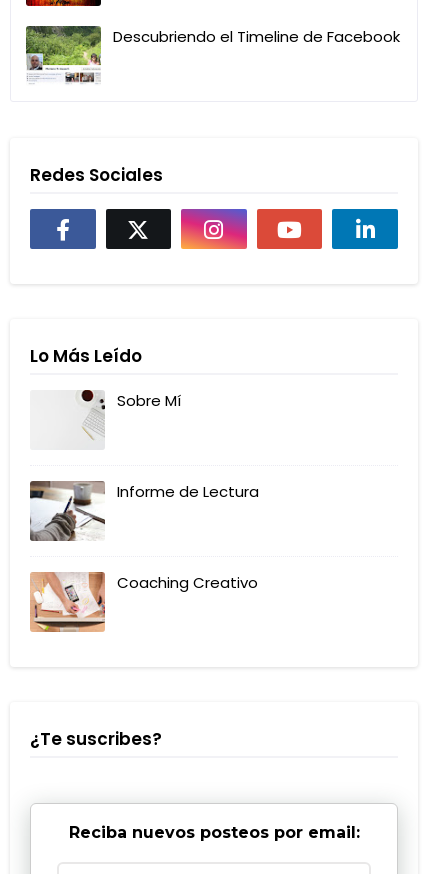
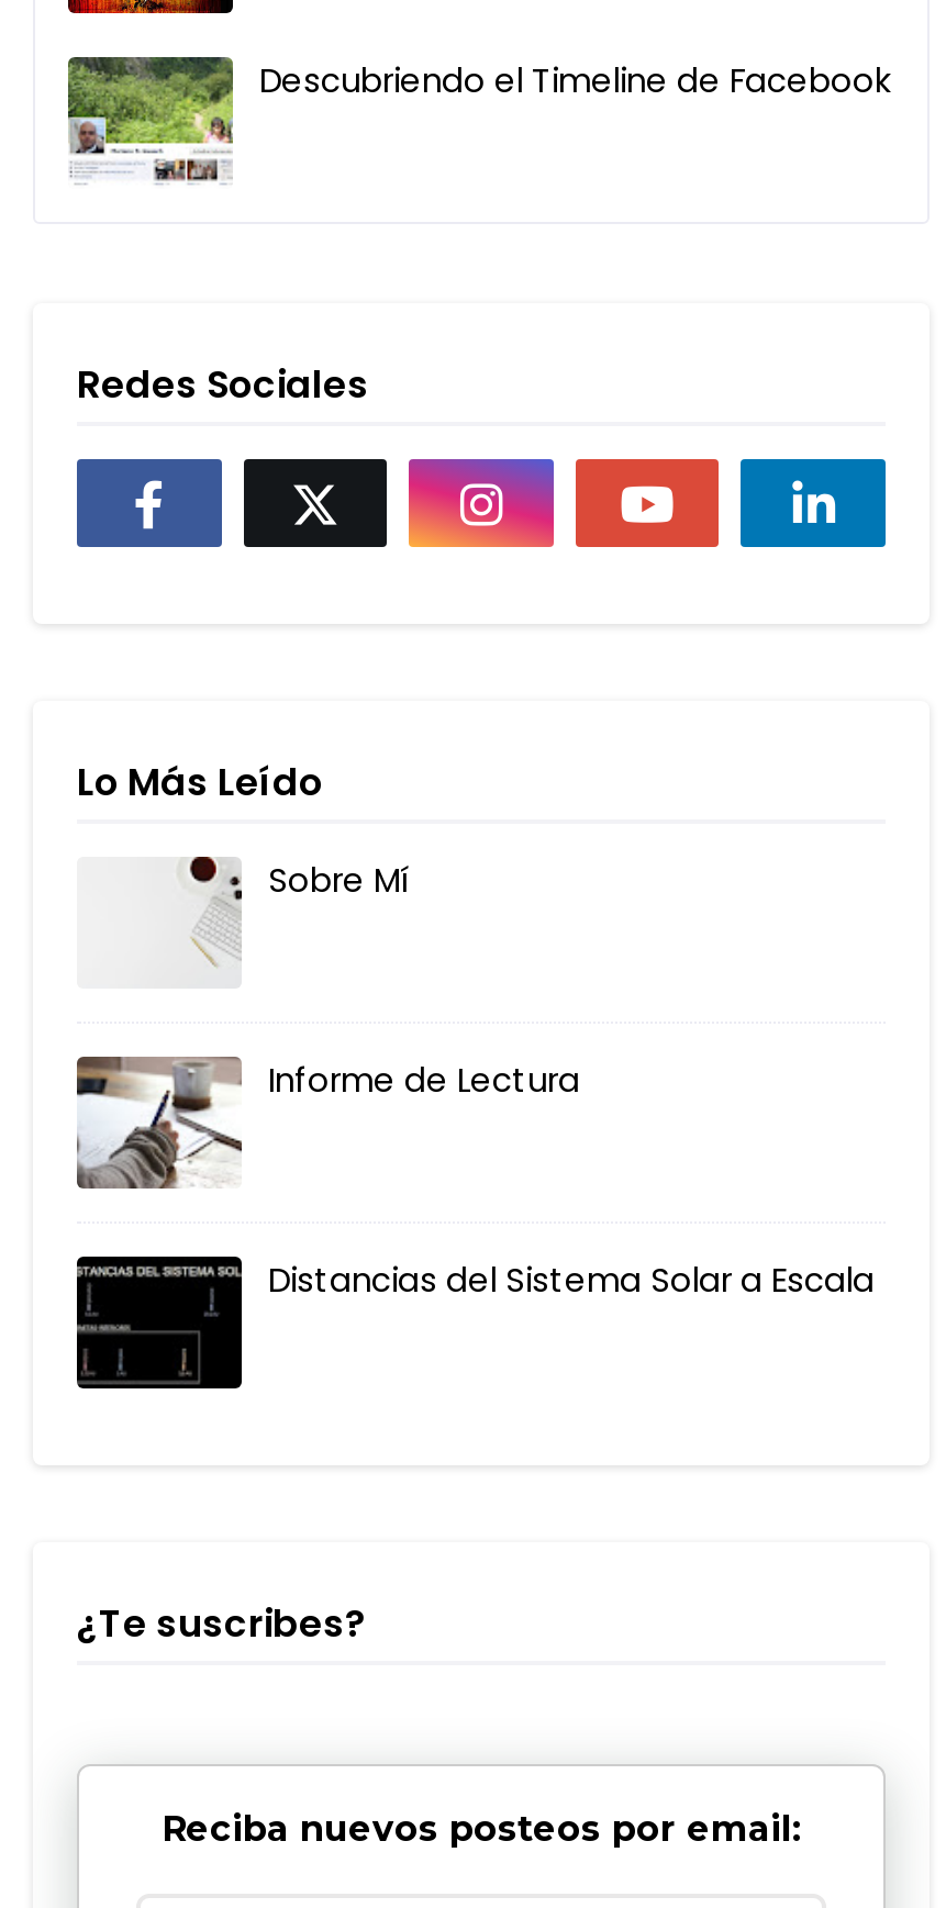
- [image]
- Coaching Creativo
+ [image]
+ Distancias del Sistema Solar a Escala
